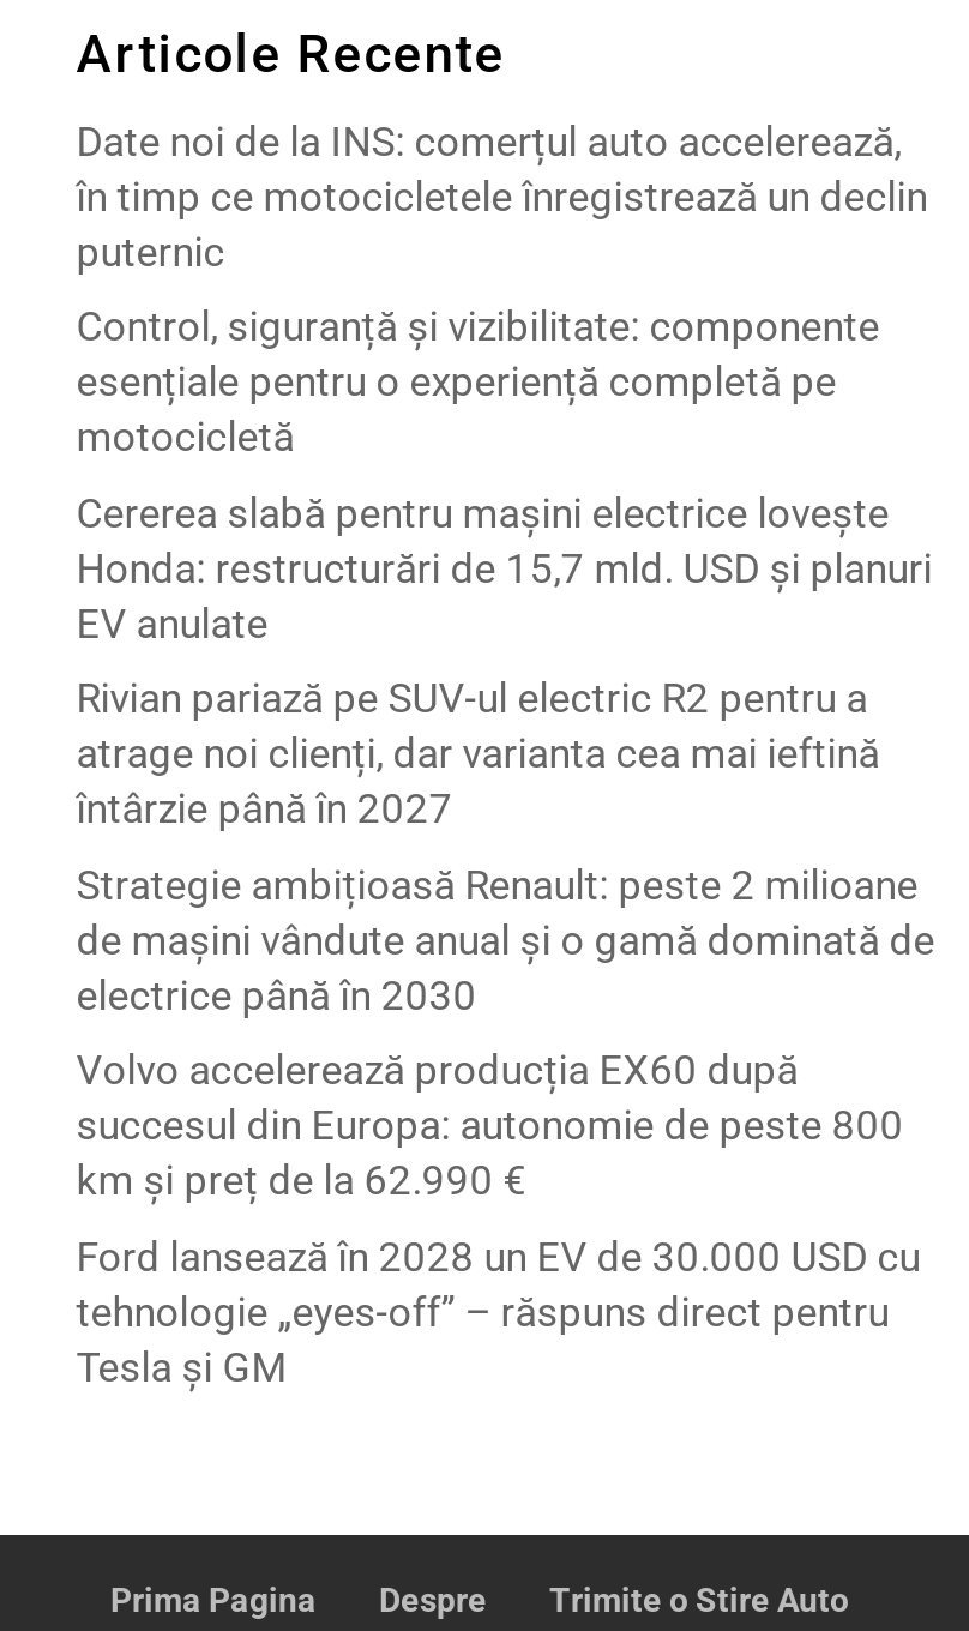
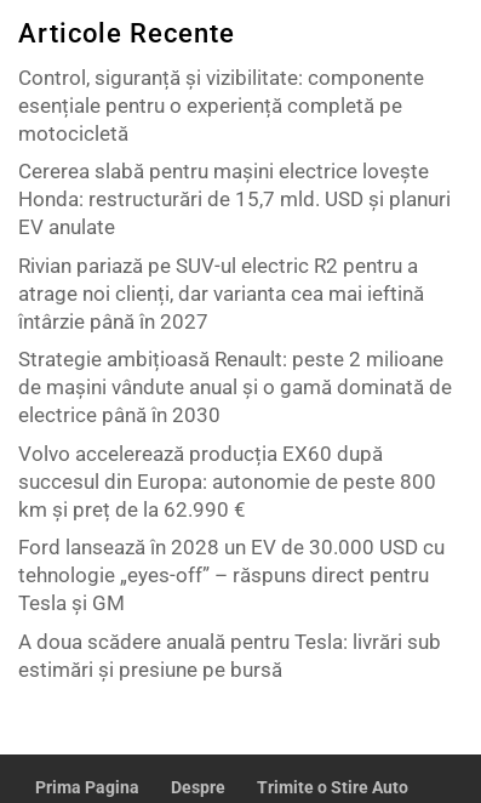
- Date noi de la INS: comerțul auto accelerează,
- în timp ce motocicletele înregistrează un declin
- puternic

moved up: Control, siguranță și vizibilitate: componente | esențiale pentru o experiență completă pe | motocicletă | ... | tehnologie „eyes-off” – răspuns direct pentru | Tesla și GM

+ A doua scădere anuală pentru Tesla: livrări sub
+ estimări și presiune pe bursă
